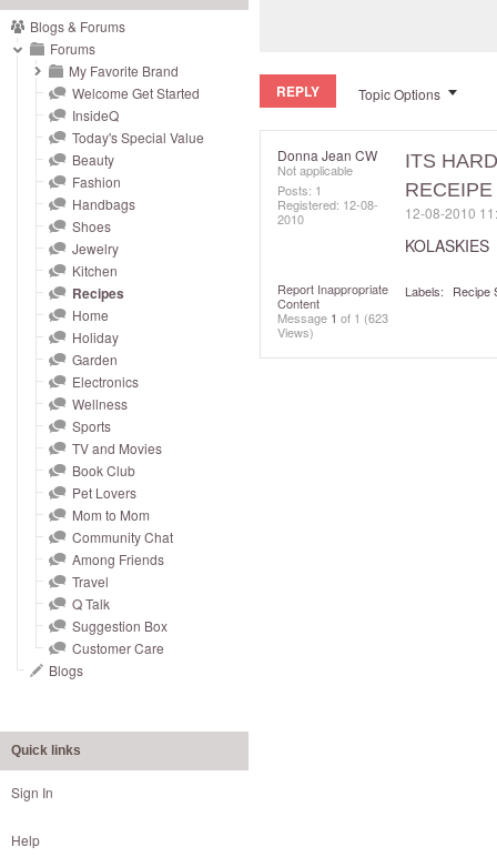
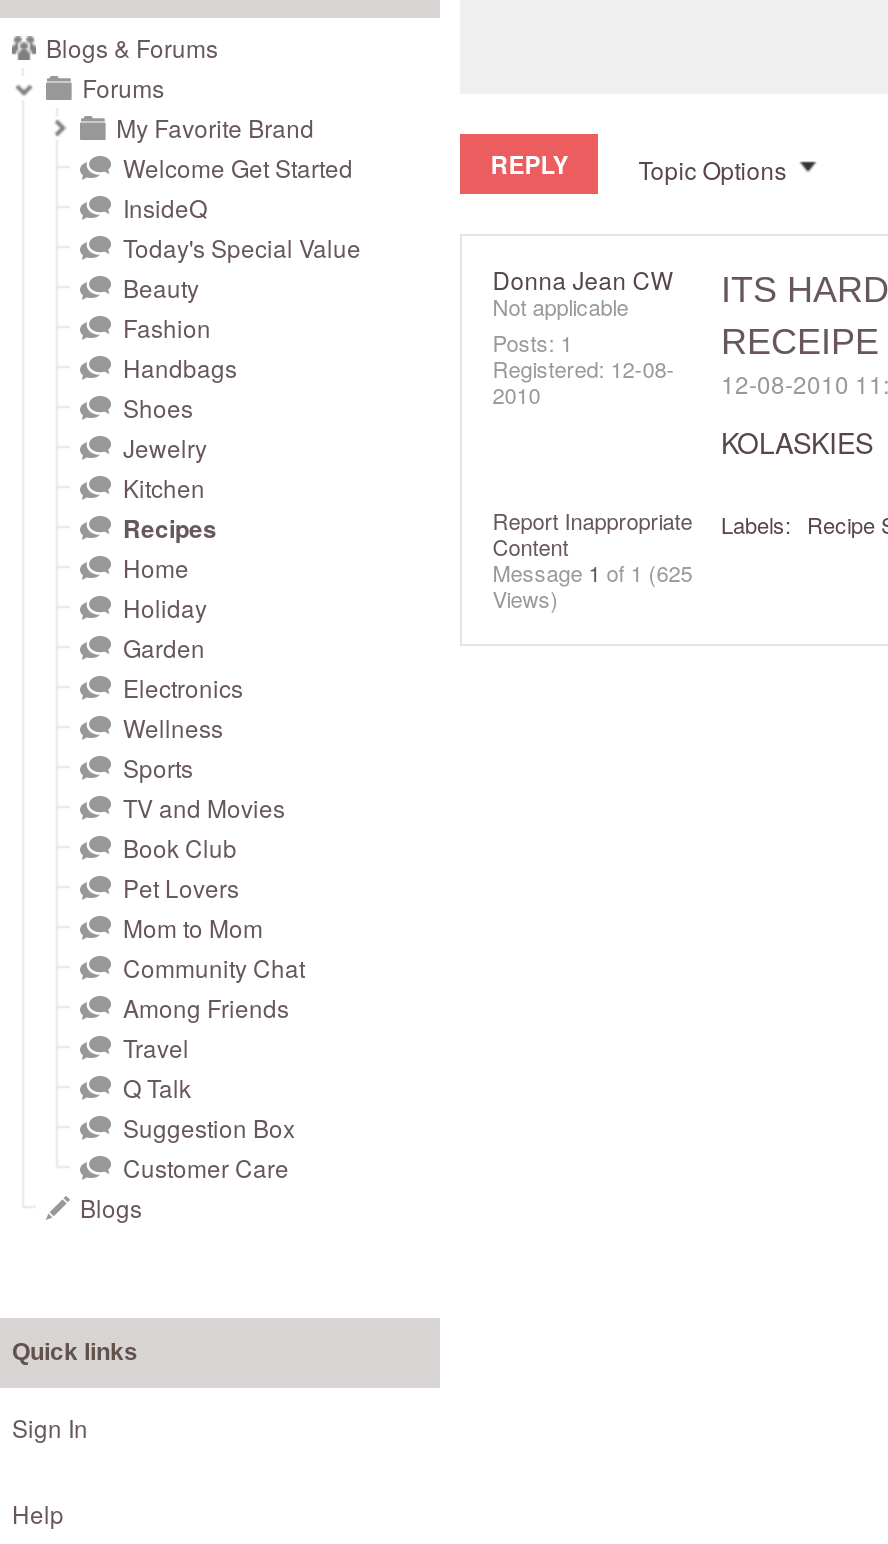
- Message 1 of 1 (623
+ Message 1 of 1 (625
